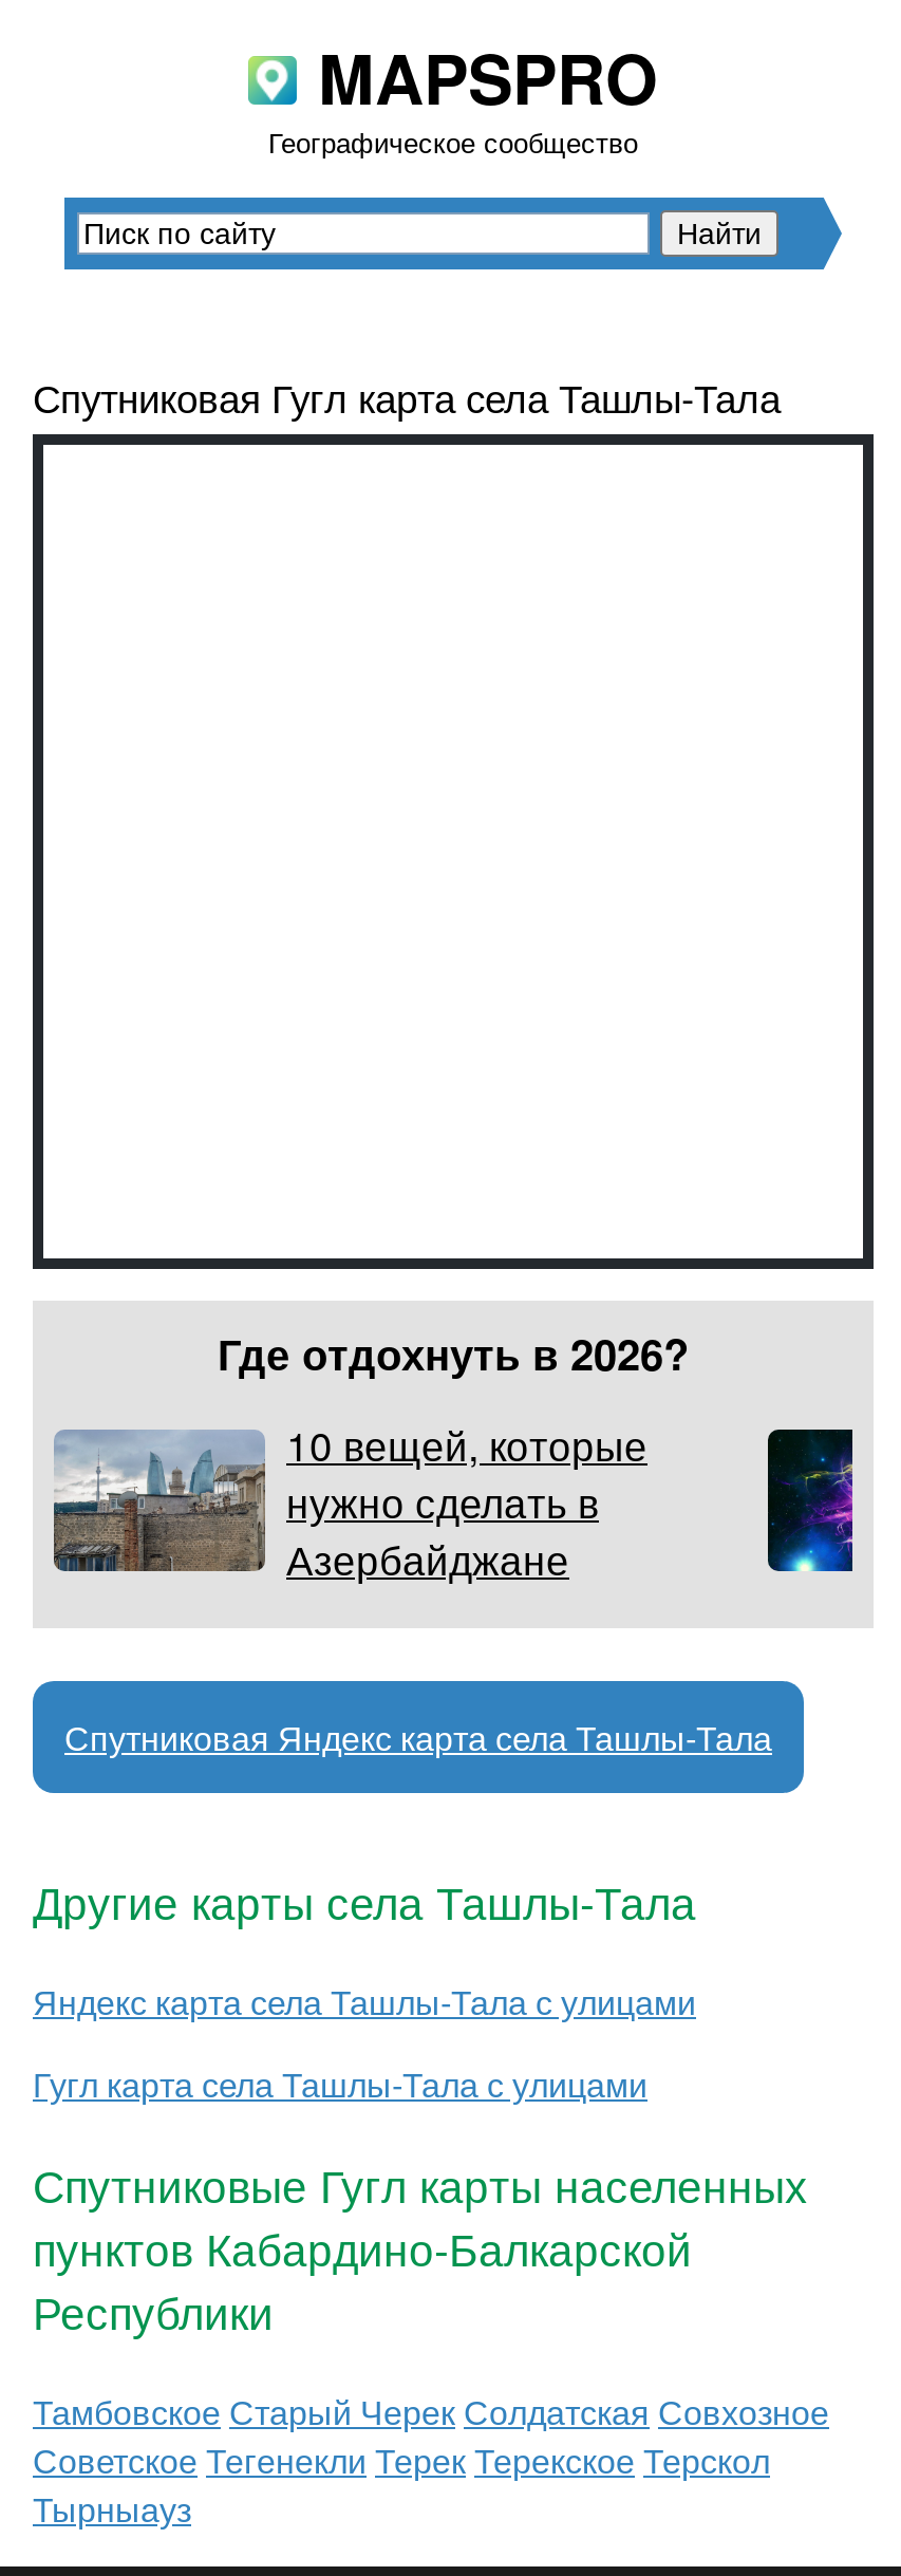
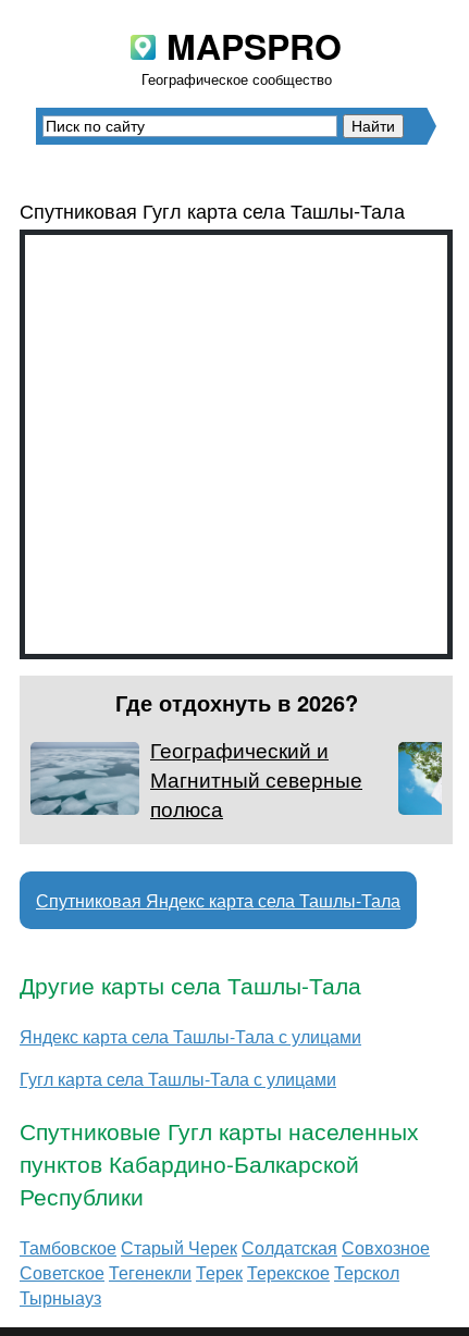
- [image]
- 10 вещей, которые
- нужно сделать в
- Азербайджане
+ [image]
+ Географический и
+ Магнитный северные
+ полюса

- [image]
+ [image]
